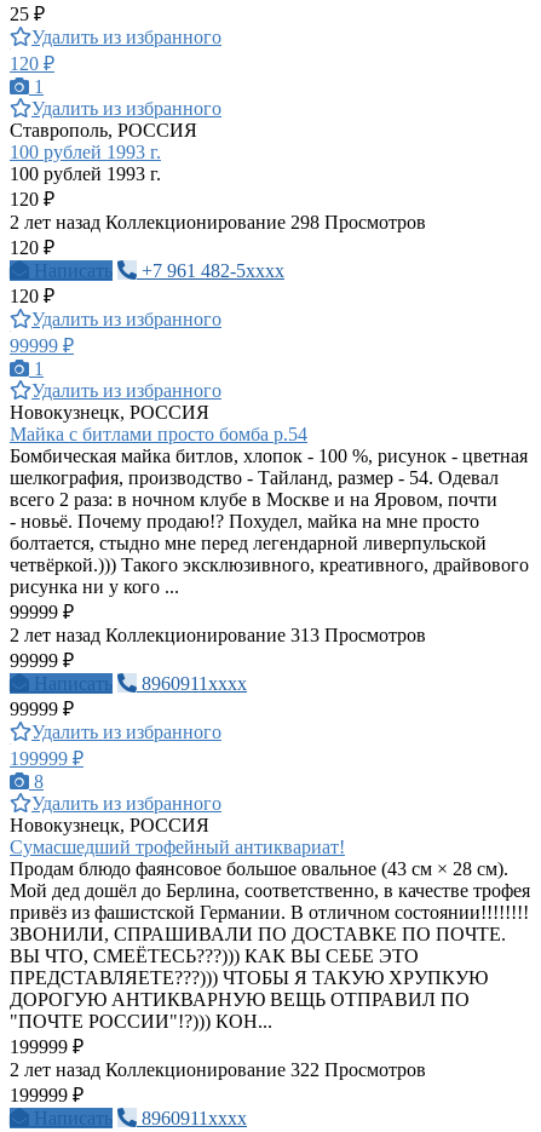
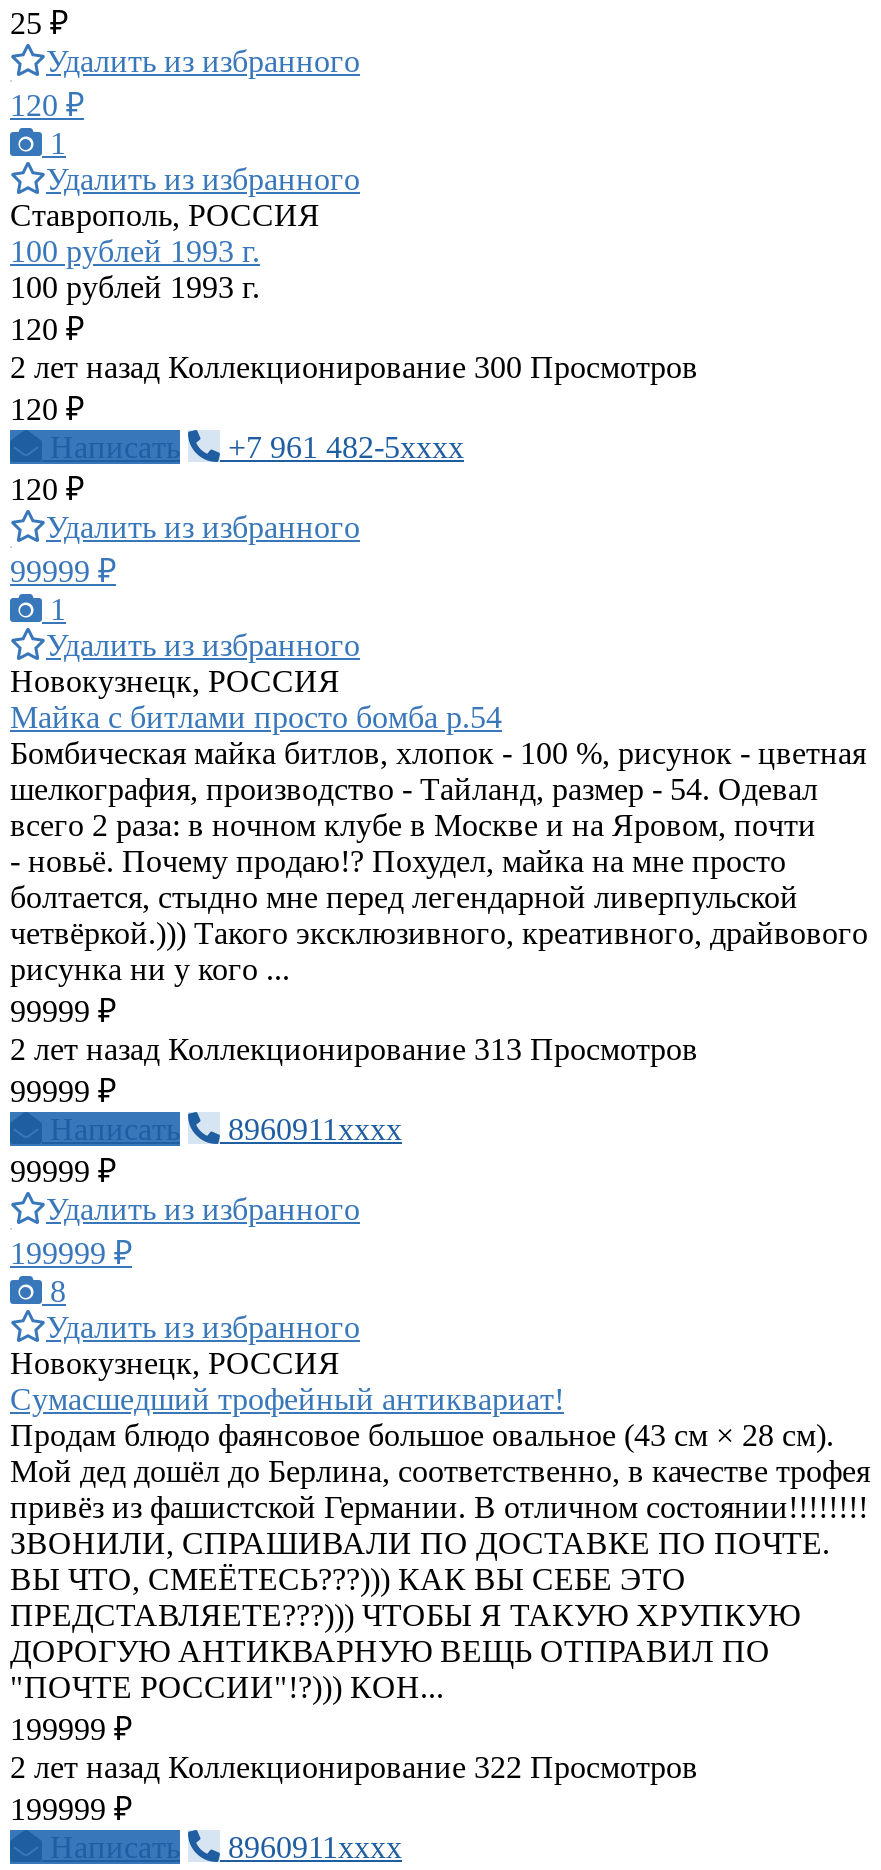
- 2 лет назад Коллекционирование 298 Просмотров
+ 2 лет назад Коллекционирование 300 Просмотров
